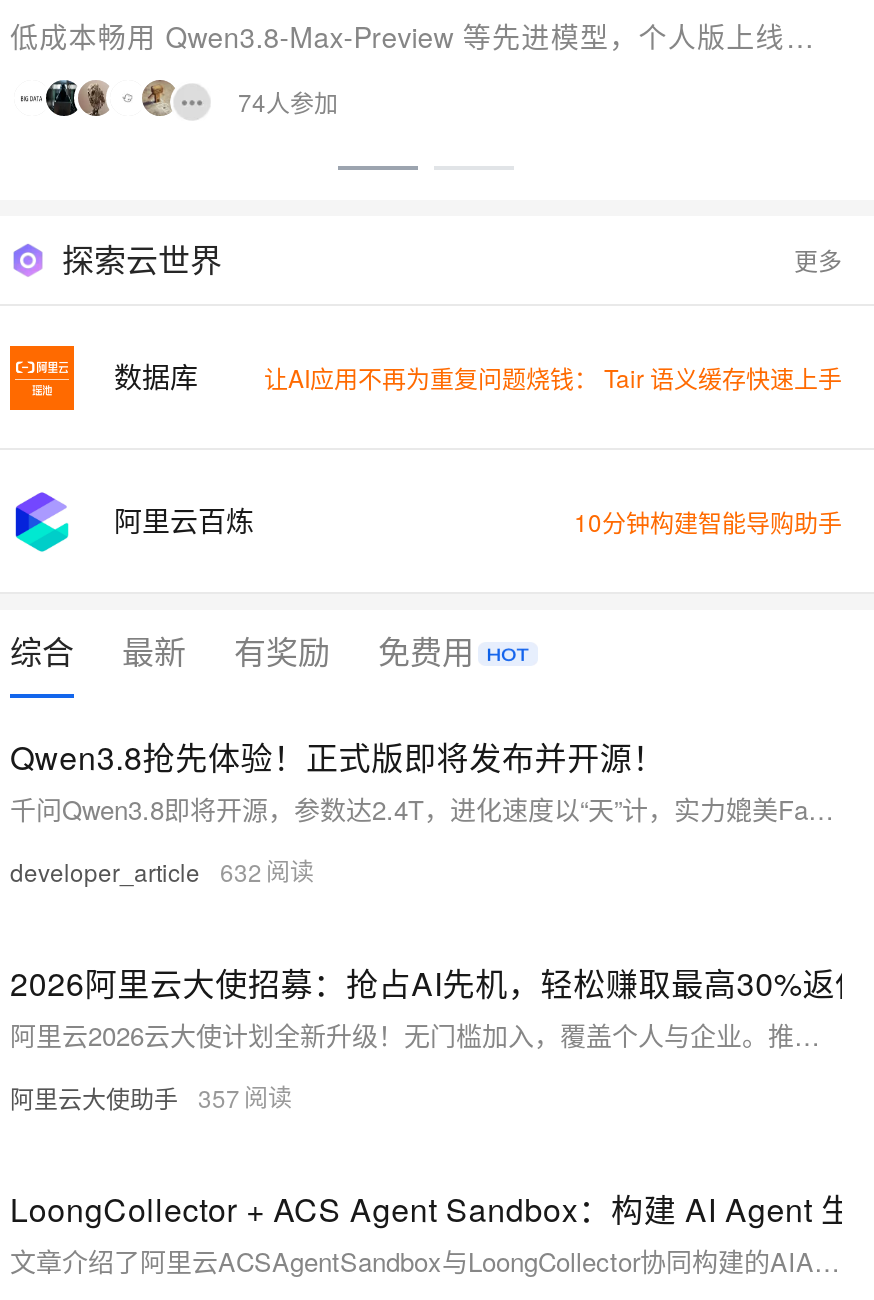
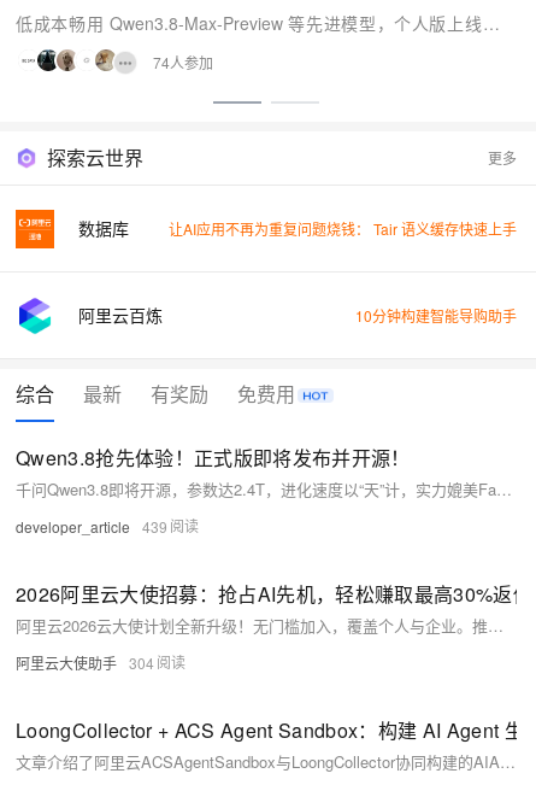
- developer_article 632
+ developer_article 439

- 阿里云大使助手 357
+ 阿里云大使助手 304
